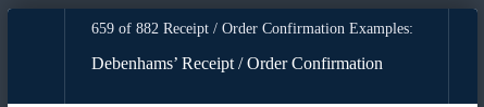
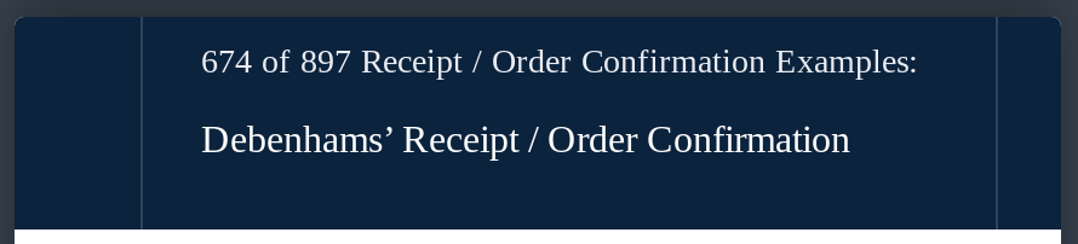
- 659 of 882 Receipt / Order Confirmation Examples:
+ 674 of 897 Receipt / Order Confirmation Examples:
